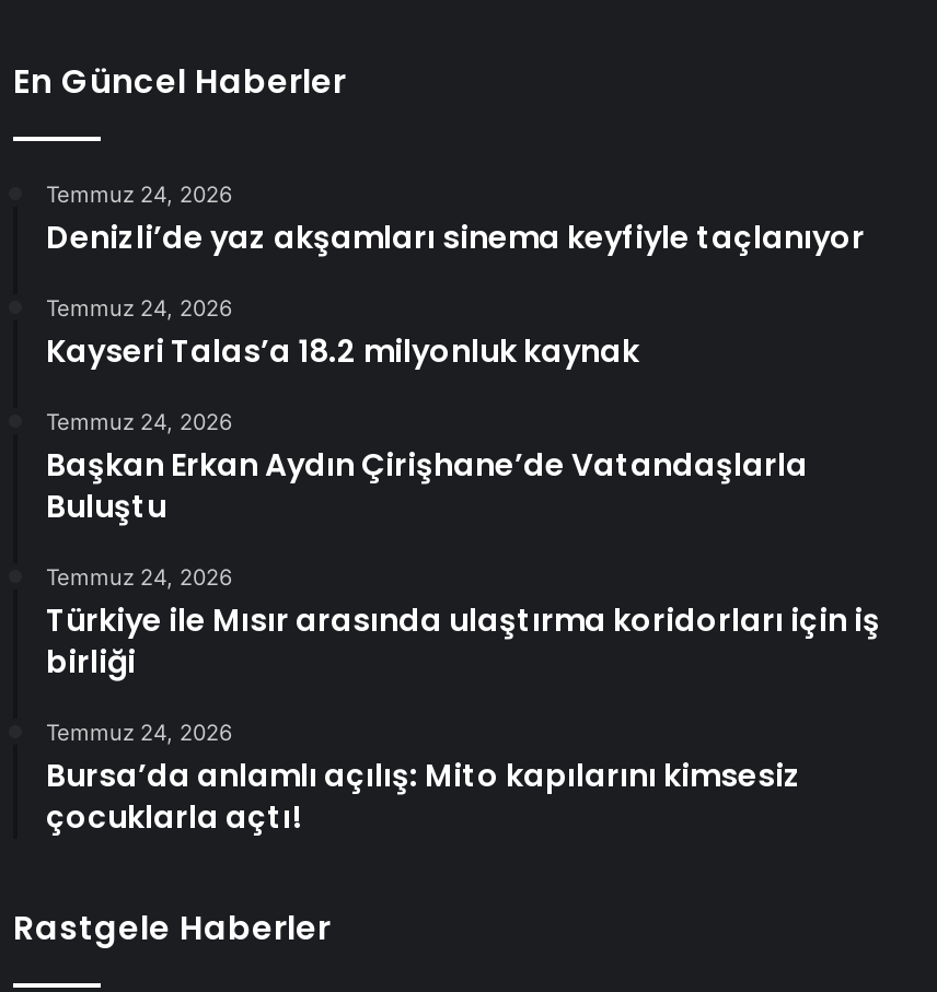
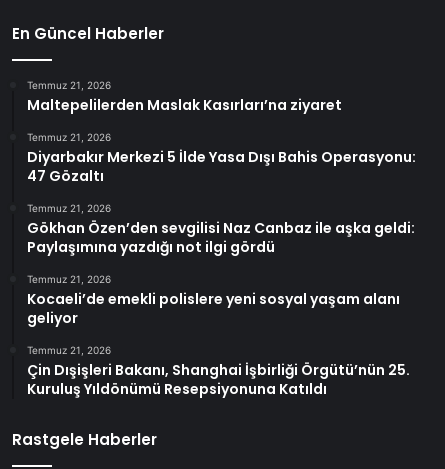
- Temmuz 24, 2026
- Denizli’de yaz akşamları sinema keyfiyle taçlanıyor
+ Temmuz 21, 2026
+ Maltepelilerden Maslak Kasırları’na ziyaret

- Temmuz 24, 2026
- Kayseri Talas’a 18.2 milyonluk kaynak
+ Temmuz 21, 2026
+ Diyarbakır Merkezi 5 İlde Yasa Dışı Bahis Operasyonu:
+ 47 Gözaltı

- Temmuz 24, 2026
- Başkan Erkan Aydın Çirişhane’de Vatandaşlarla
- Buluştu
+ Temmuz 21, 2026
+ Gökhan Özen’den sevgilisi Naz Canbaz ile aşka geldi:
+ Paylaşımına yazdığı not ilgi gördü

- Temmuz 24, 2026
- Türkiye ile Mısır arasında ulaştırma koridorları için iş
- birliği
+ Temmuz 21, 2026
+ Kocaeli’de emekli polislere yeni sosyal yaşam alanı
+ geliyor

- Temmuz 24, 2026
- Bursa’da anlamlı açılış: Mito kapılarını kimsesiz
- çocuklarla açtı!
+ Temmuz 21, 2026
+ Çin Dışişleri Bakanı, Shanghai İşbirliği Örgütü’nün 25.
+ Kuruluş Yıldönümü Resepsiyonuna Katıldı
